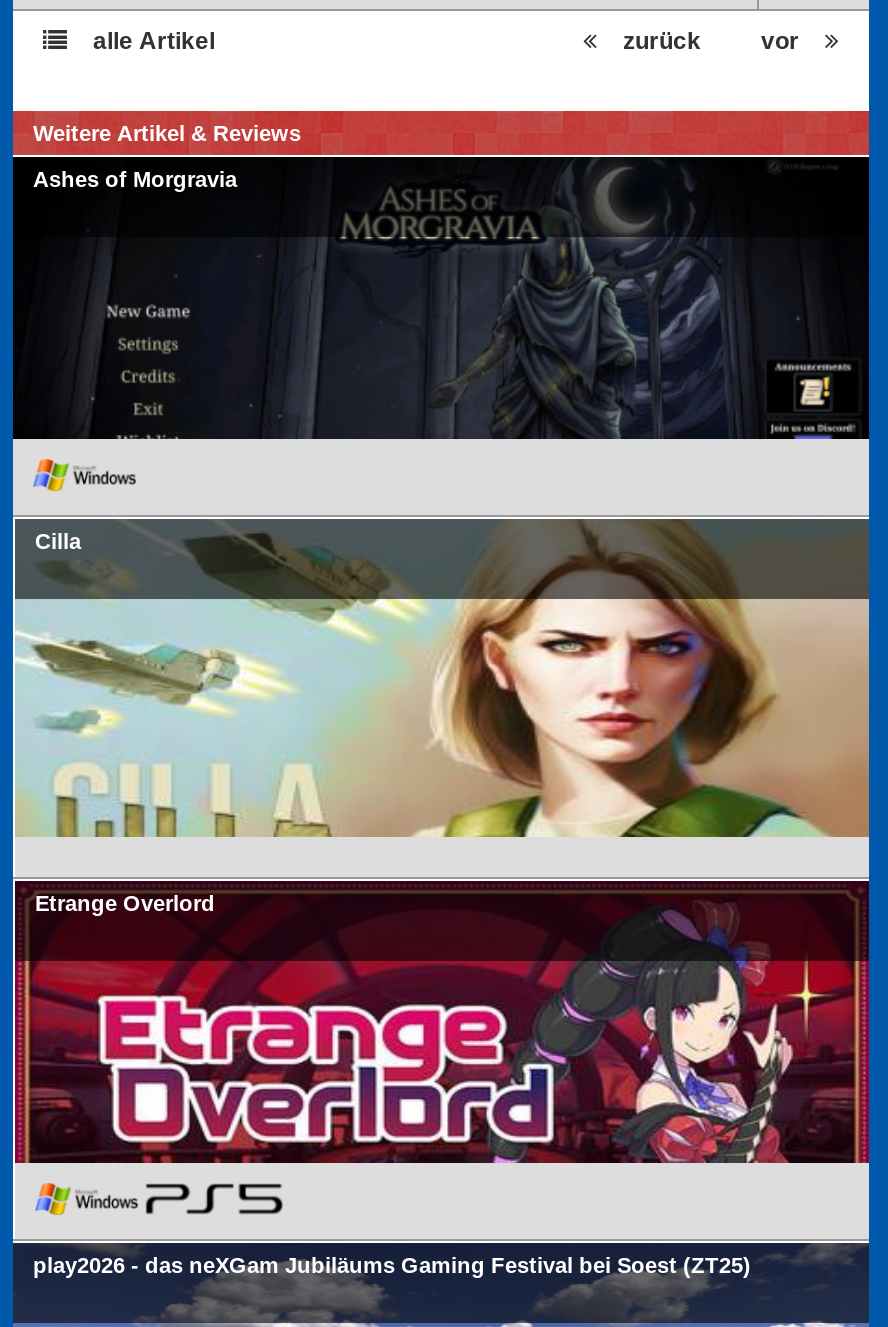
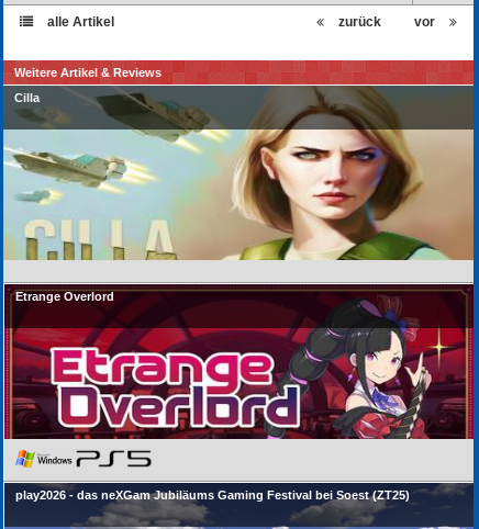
- [image]
- Ashes of Morgravia
